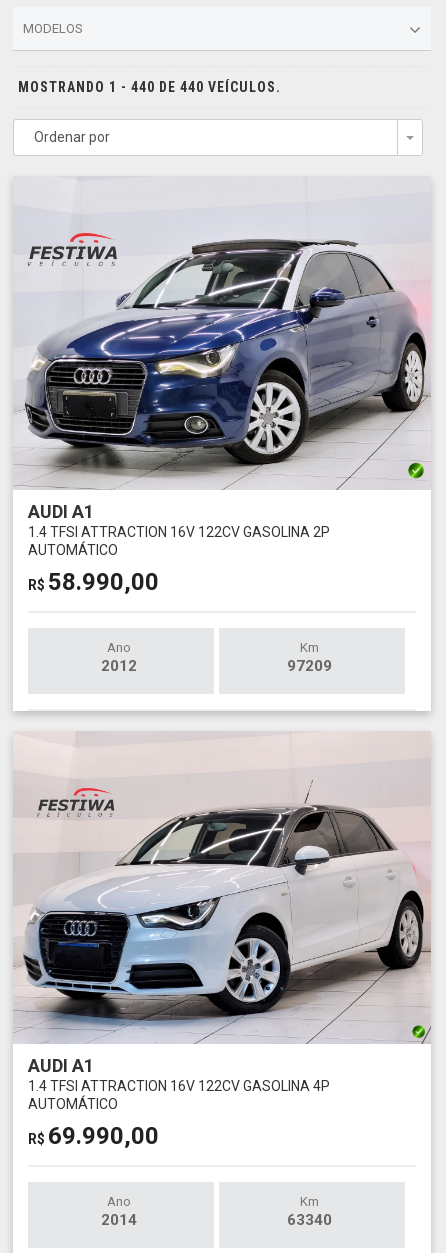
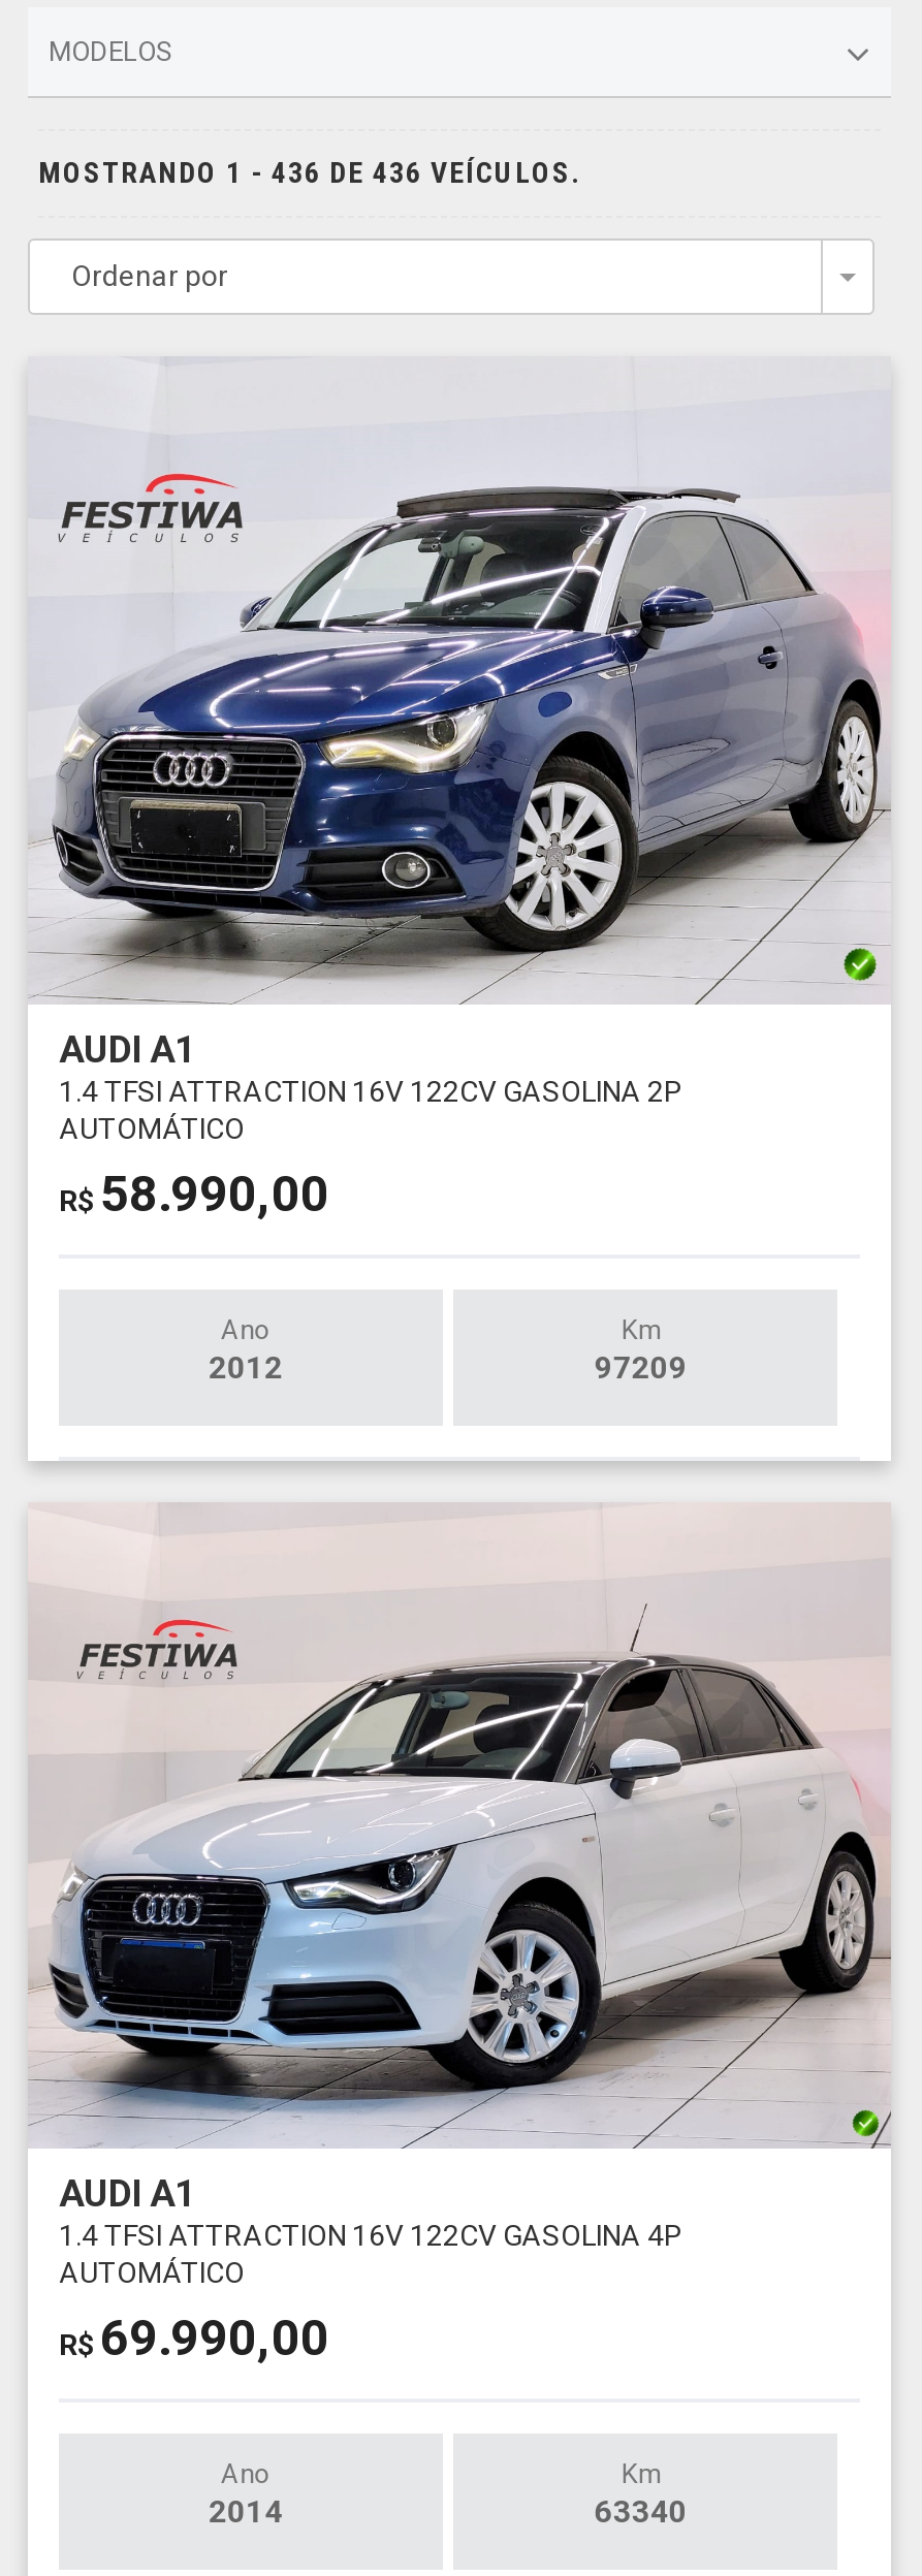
- MOSTRANDO 1 - 440 DE 440 VEÍCULOS.
+ MOSTRANDO 1 - 436 DE 436 VEÍCULOS.
